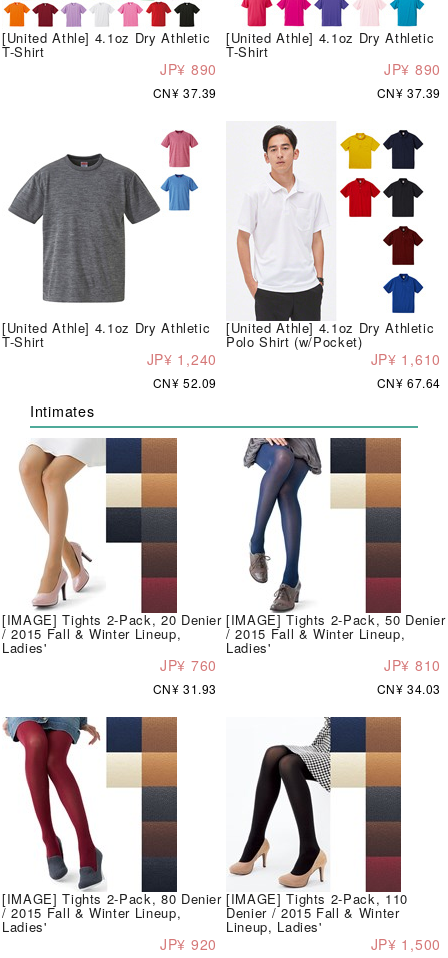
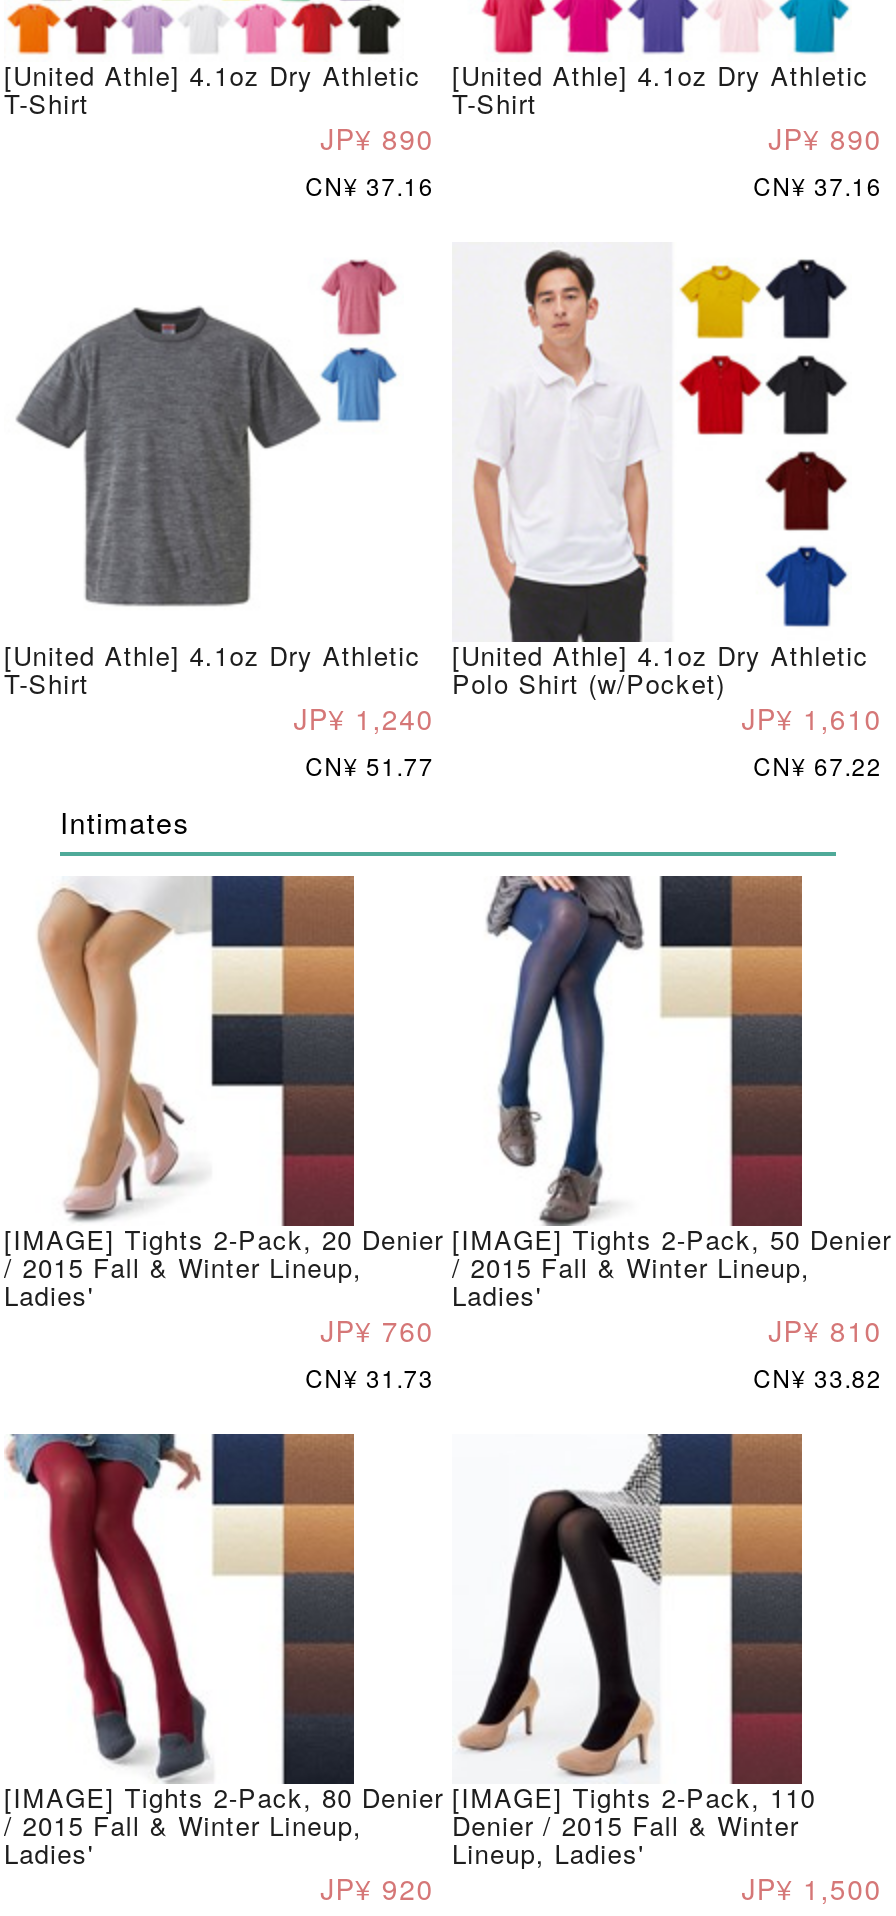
- CN¥ 37.39
+ CN¥ 37.16

- CN¥ 37.39
+ CN¥ 37.16

- CN¥ 52.09
+ CN¥ 51.77

- CN¥ 67.64
+ CN¥ 67.22

- CN¥ 31.93
+ CN¥ 31.73

- CN¥ 34.03
+ CN¥ 33.82
